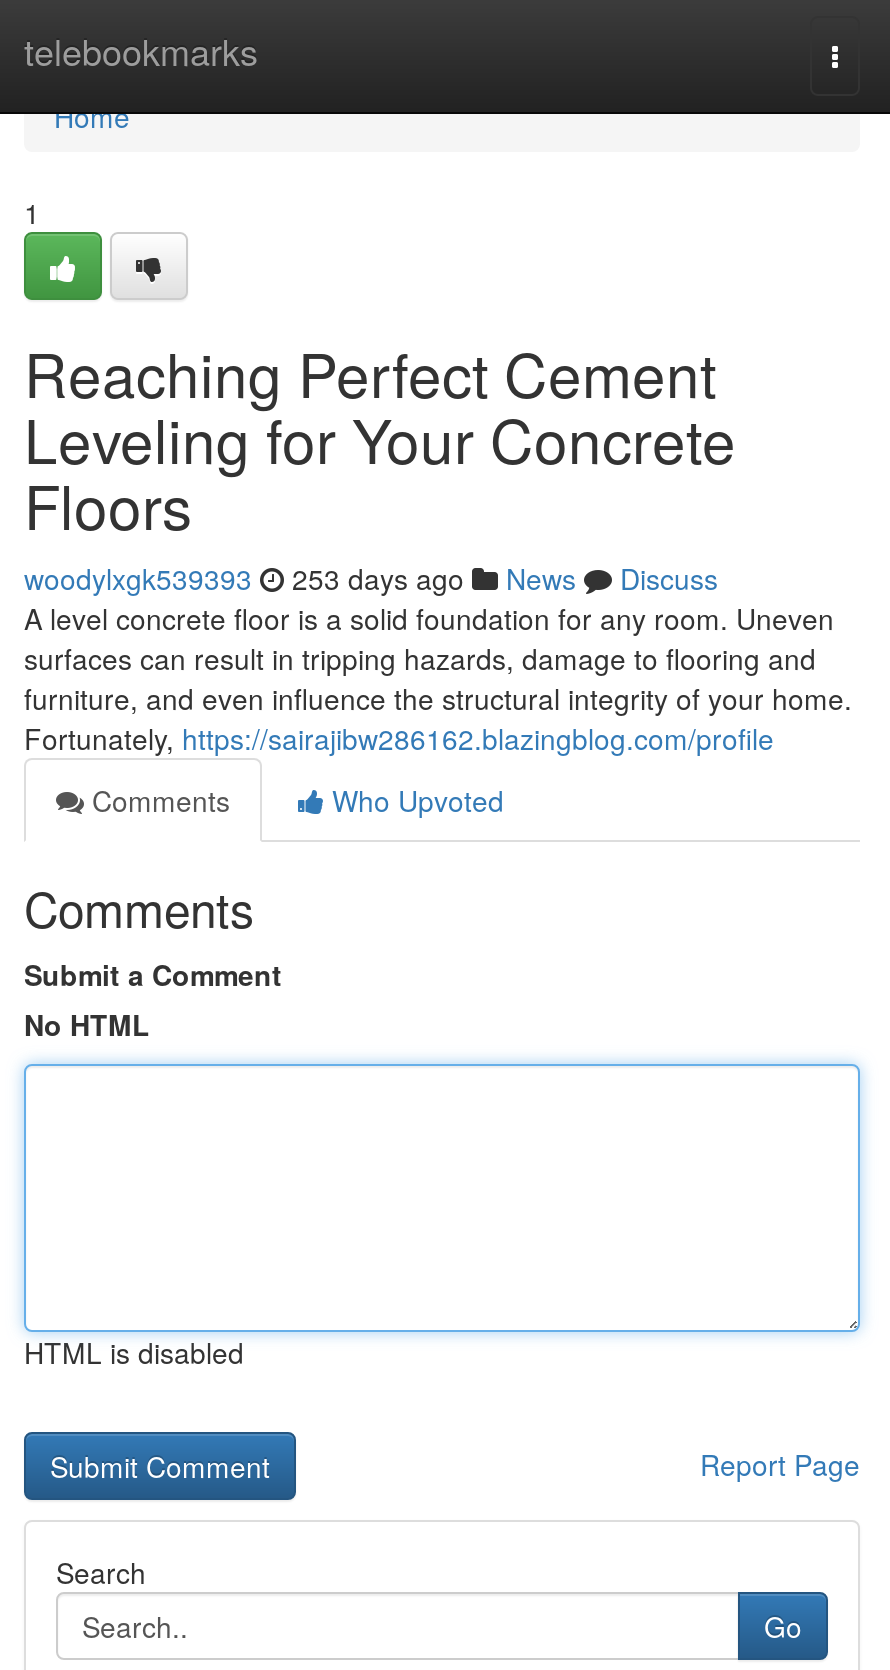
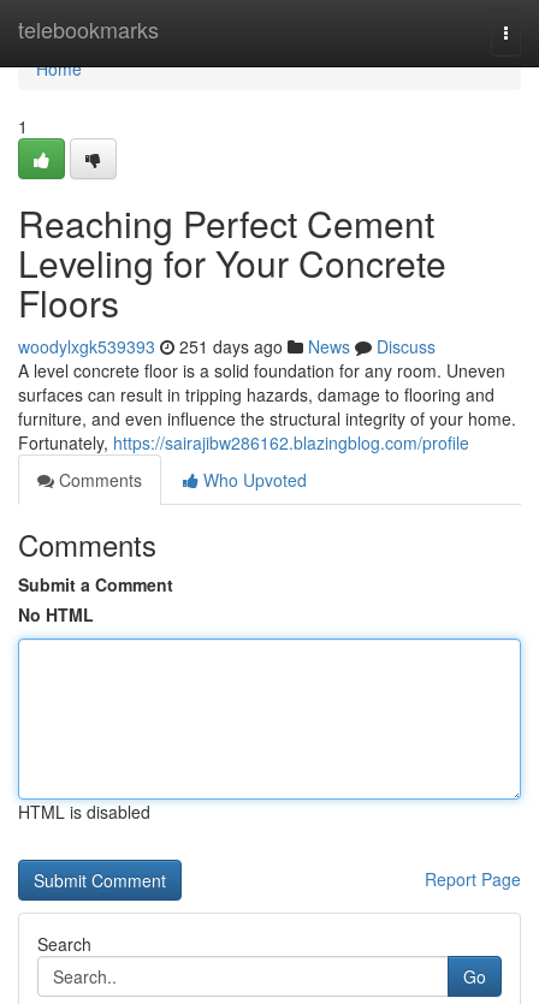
- woodylxgk539393 253 days ago News Discuss
+ woodylxgk539393 251 days ago News Discuss
